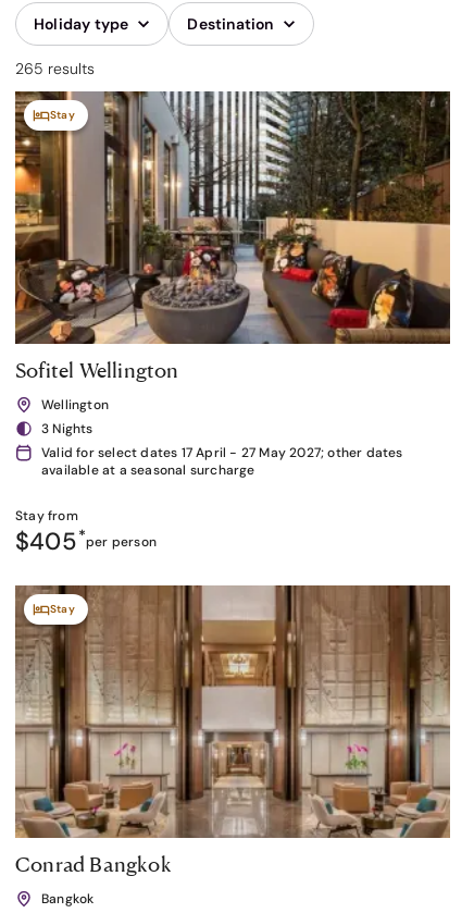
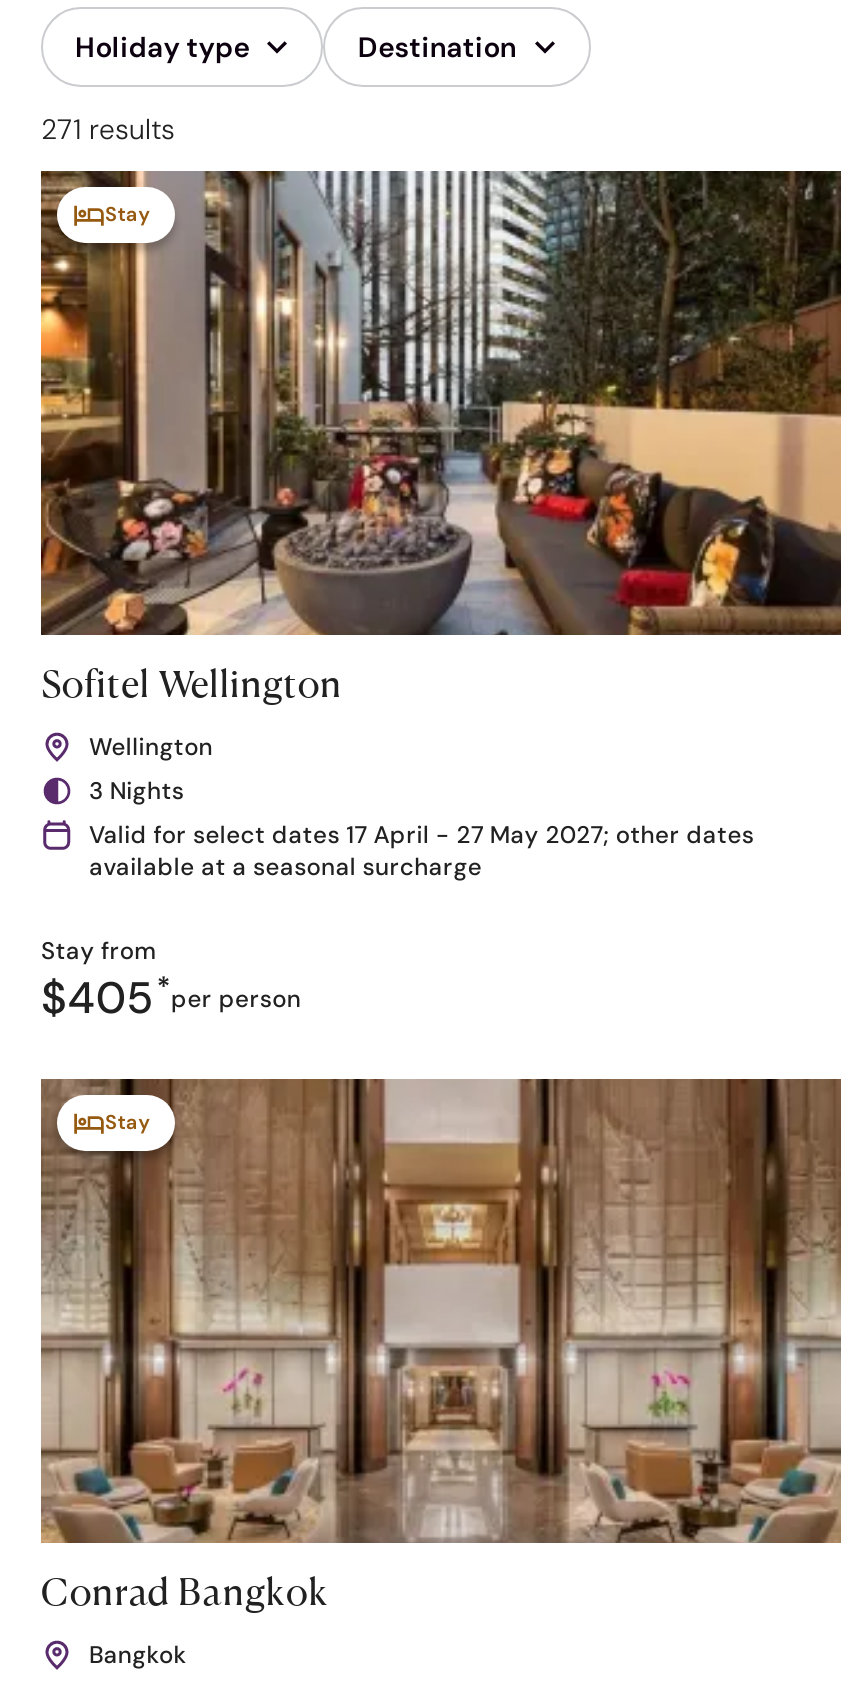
- 265 results
+ 271 results
